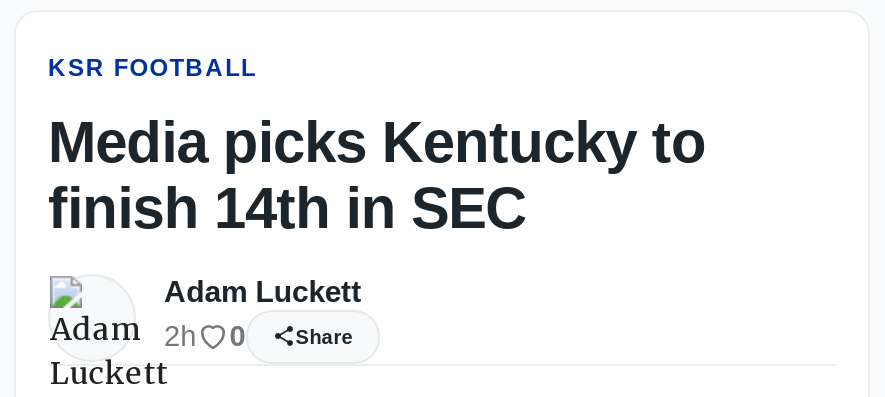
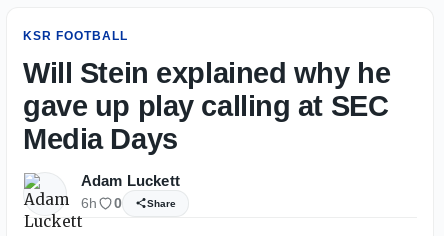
- Media picks Kentucky to
- finish 14th in SEC
+ Will Stein explained why he
+ gave up play calling at SEC
+ Media Days

- 2h 0
+ 6h 0
